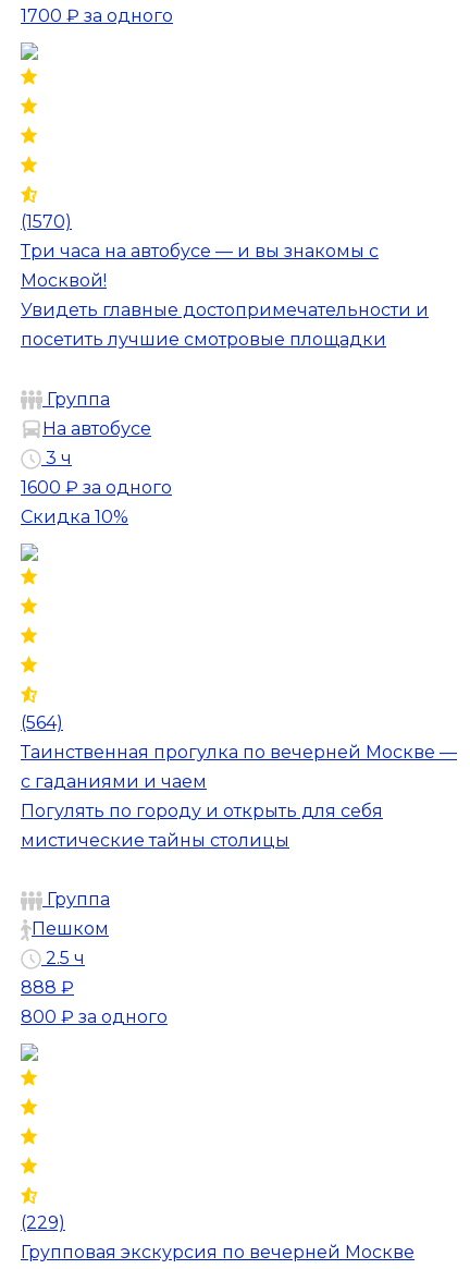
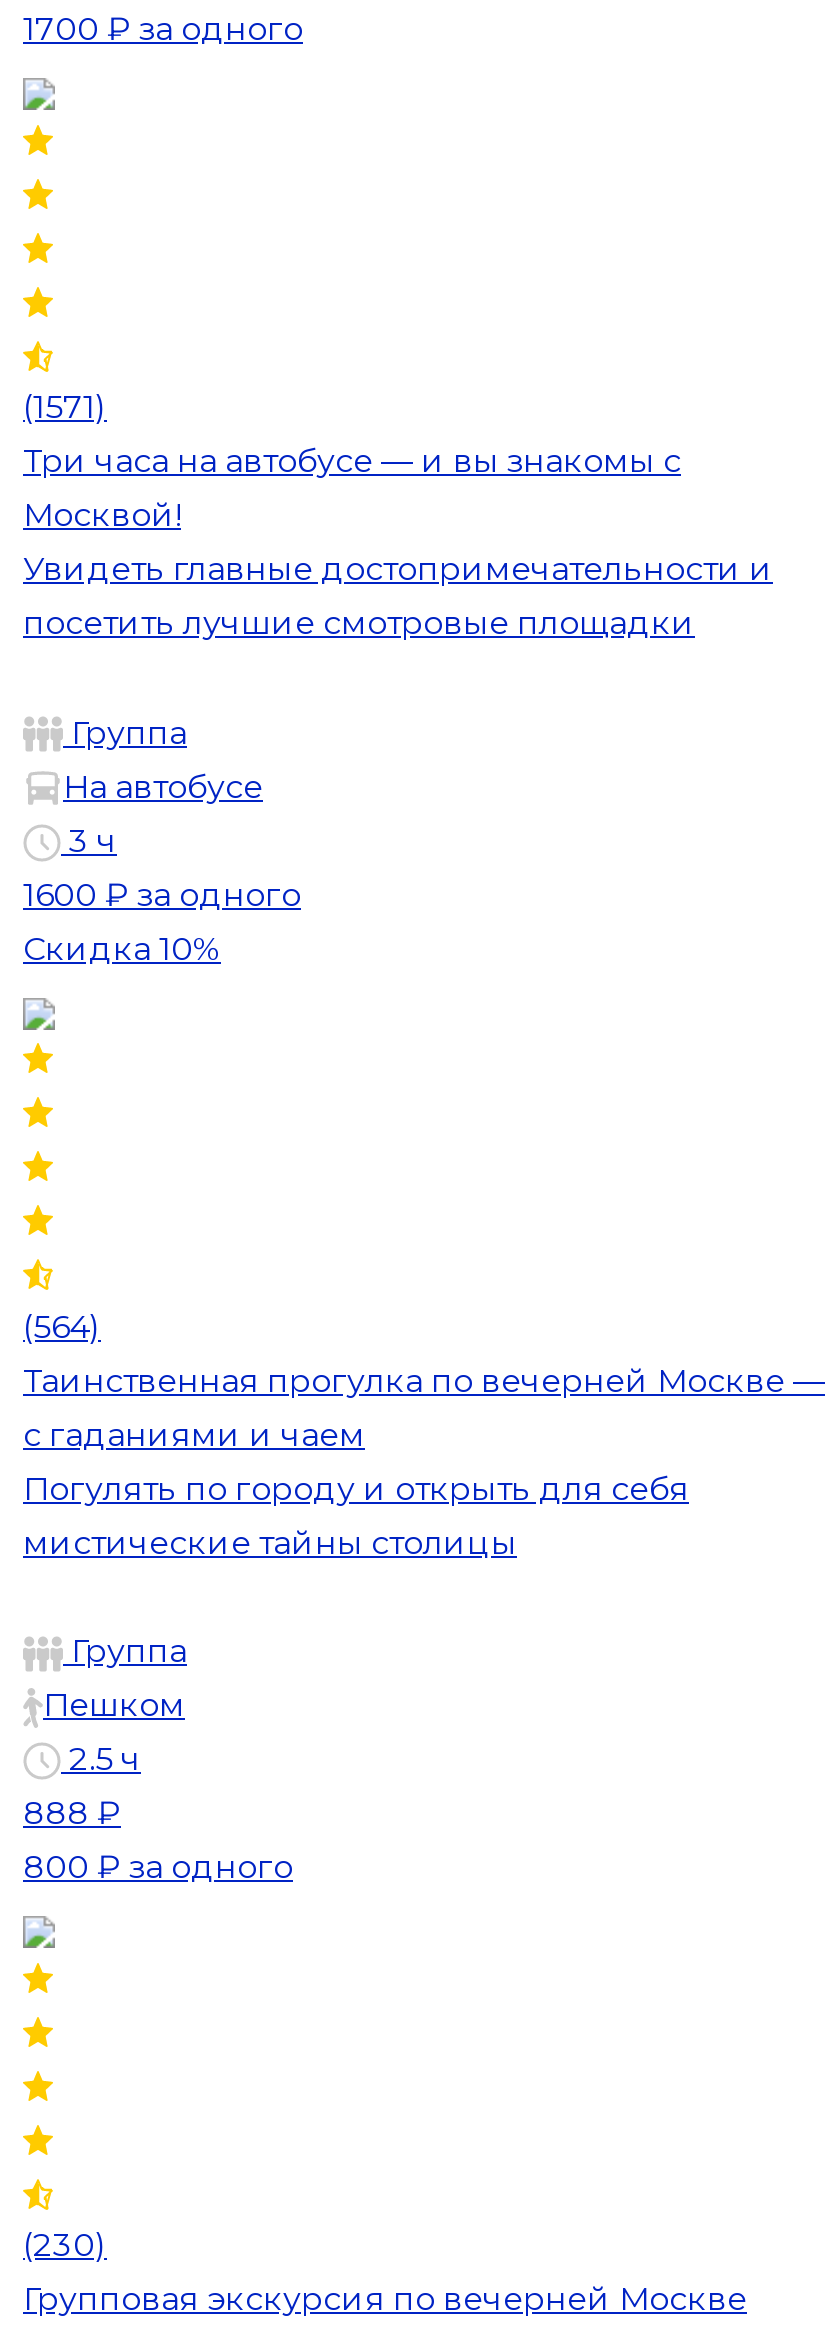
- (1570)
+ (1571)

- (229)
+ (230)
